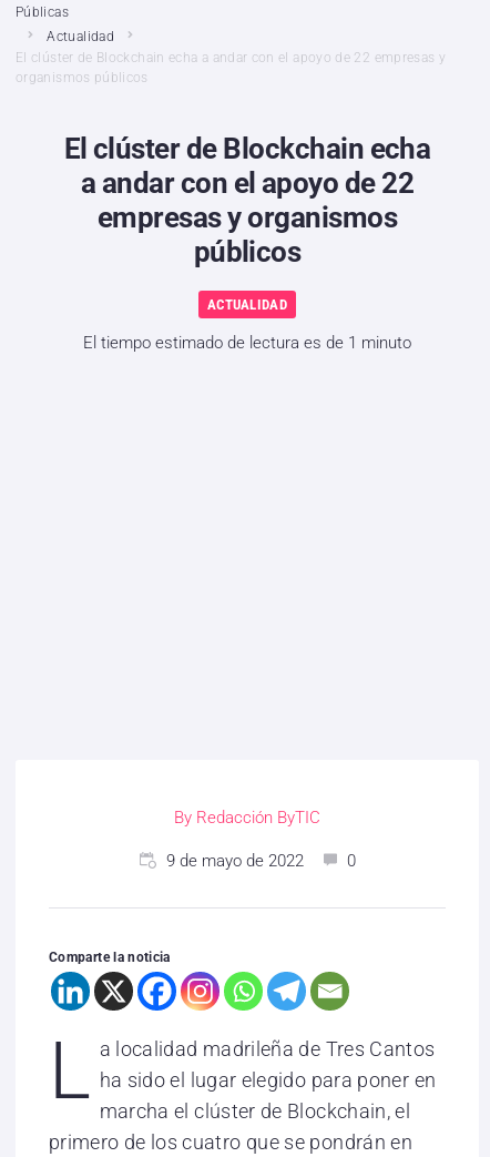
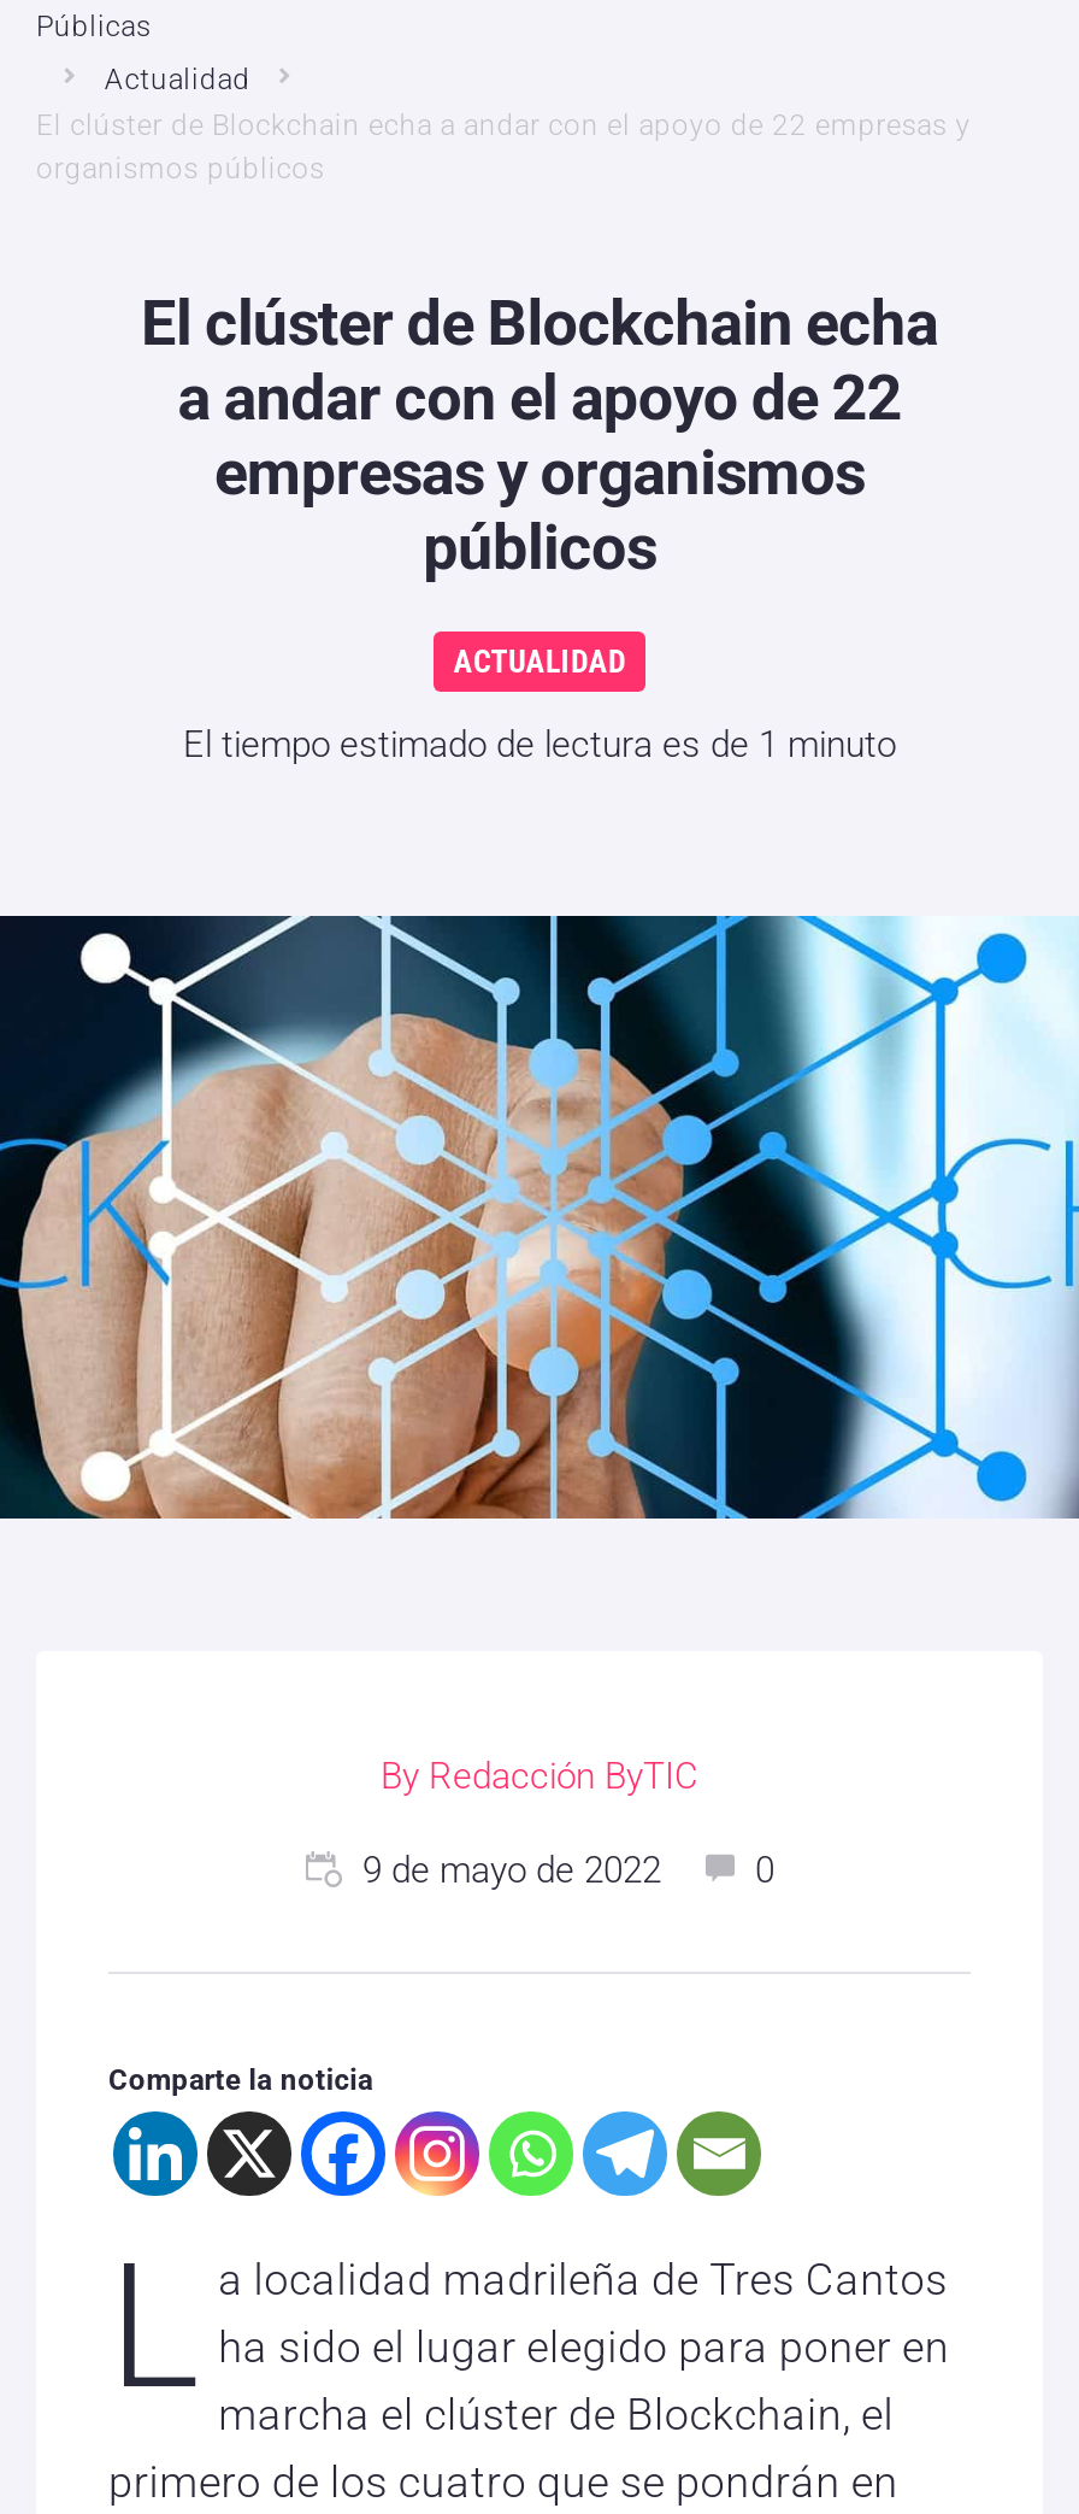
+ [image]
